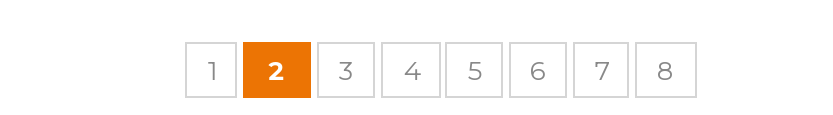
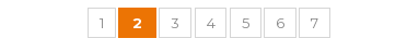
- 8
